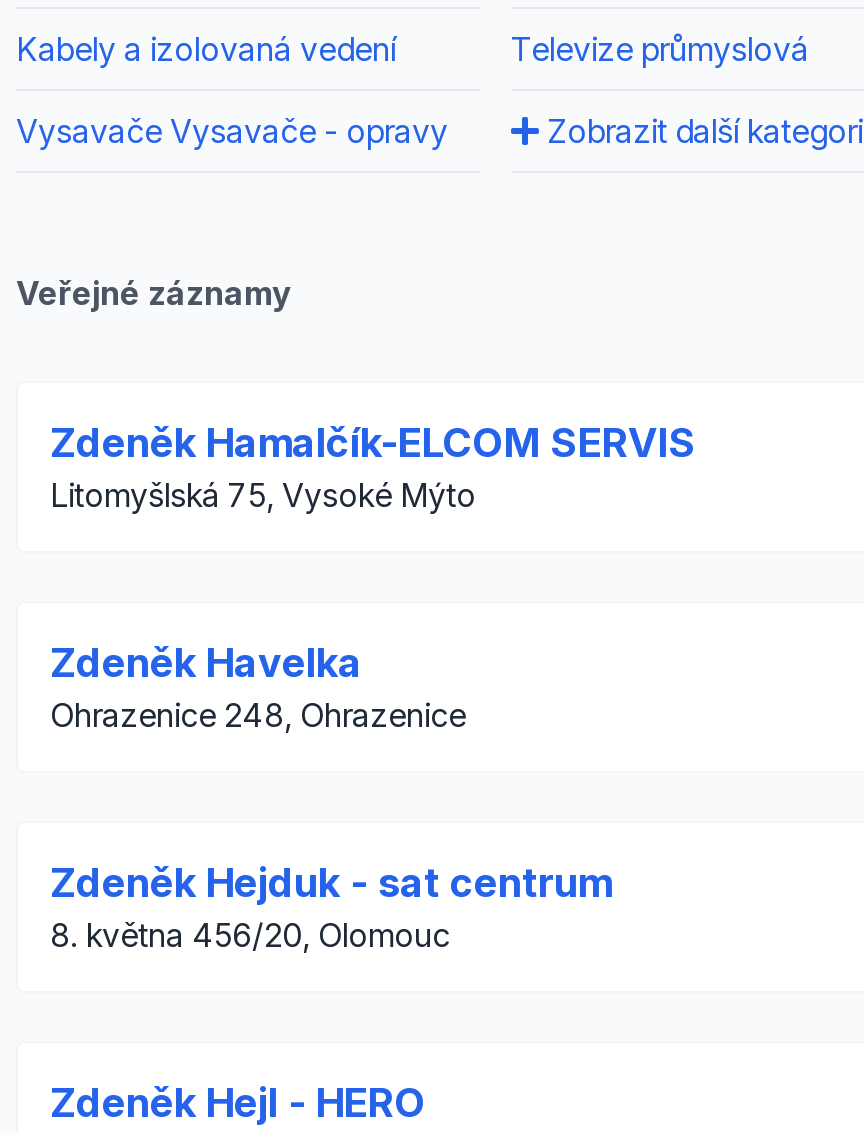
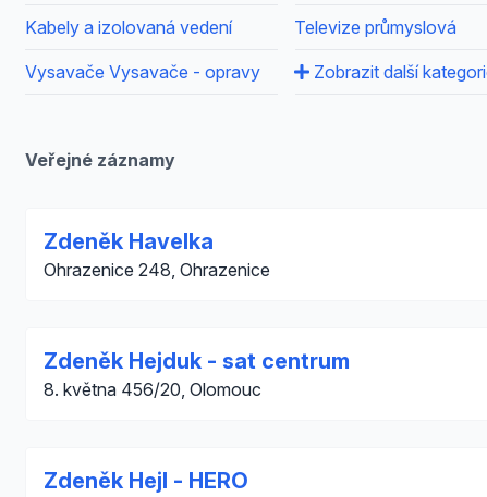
- Zdeněk Hamalčík-ELCOM SERVIS
- Litomyšlská 75, Vysoké Mýto
